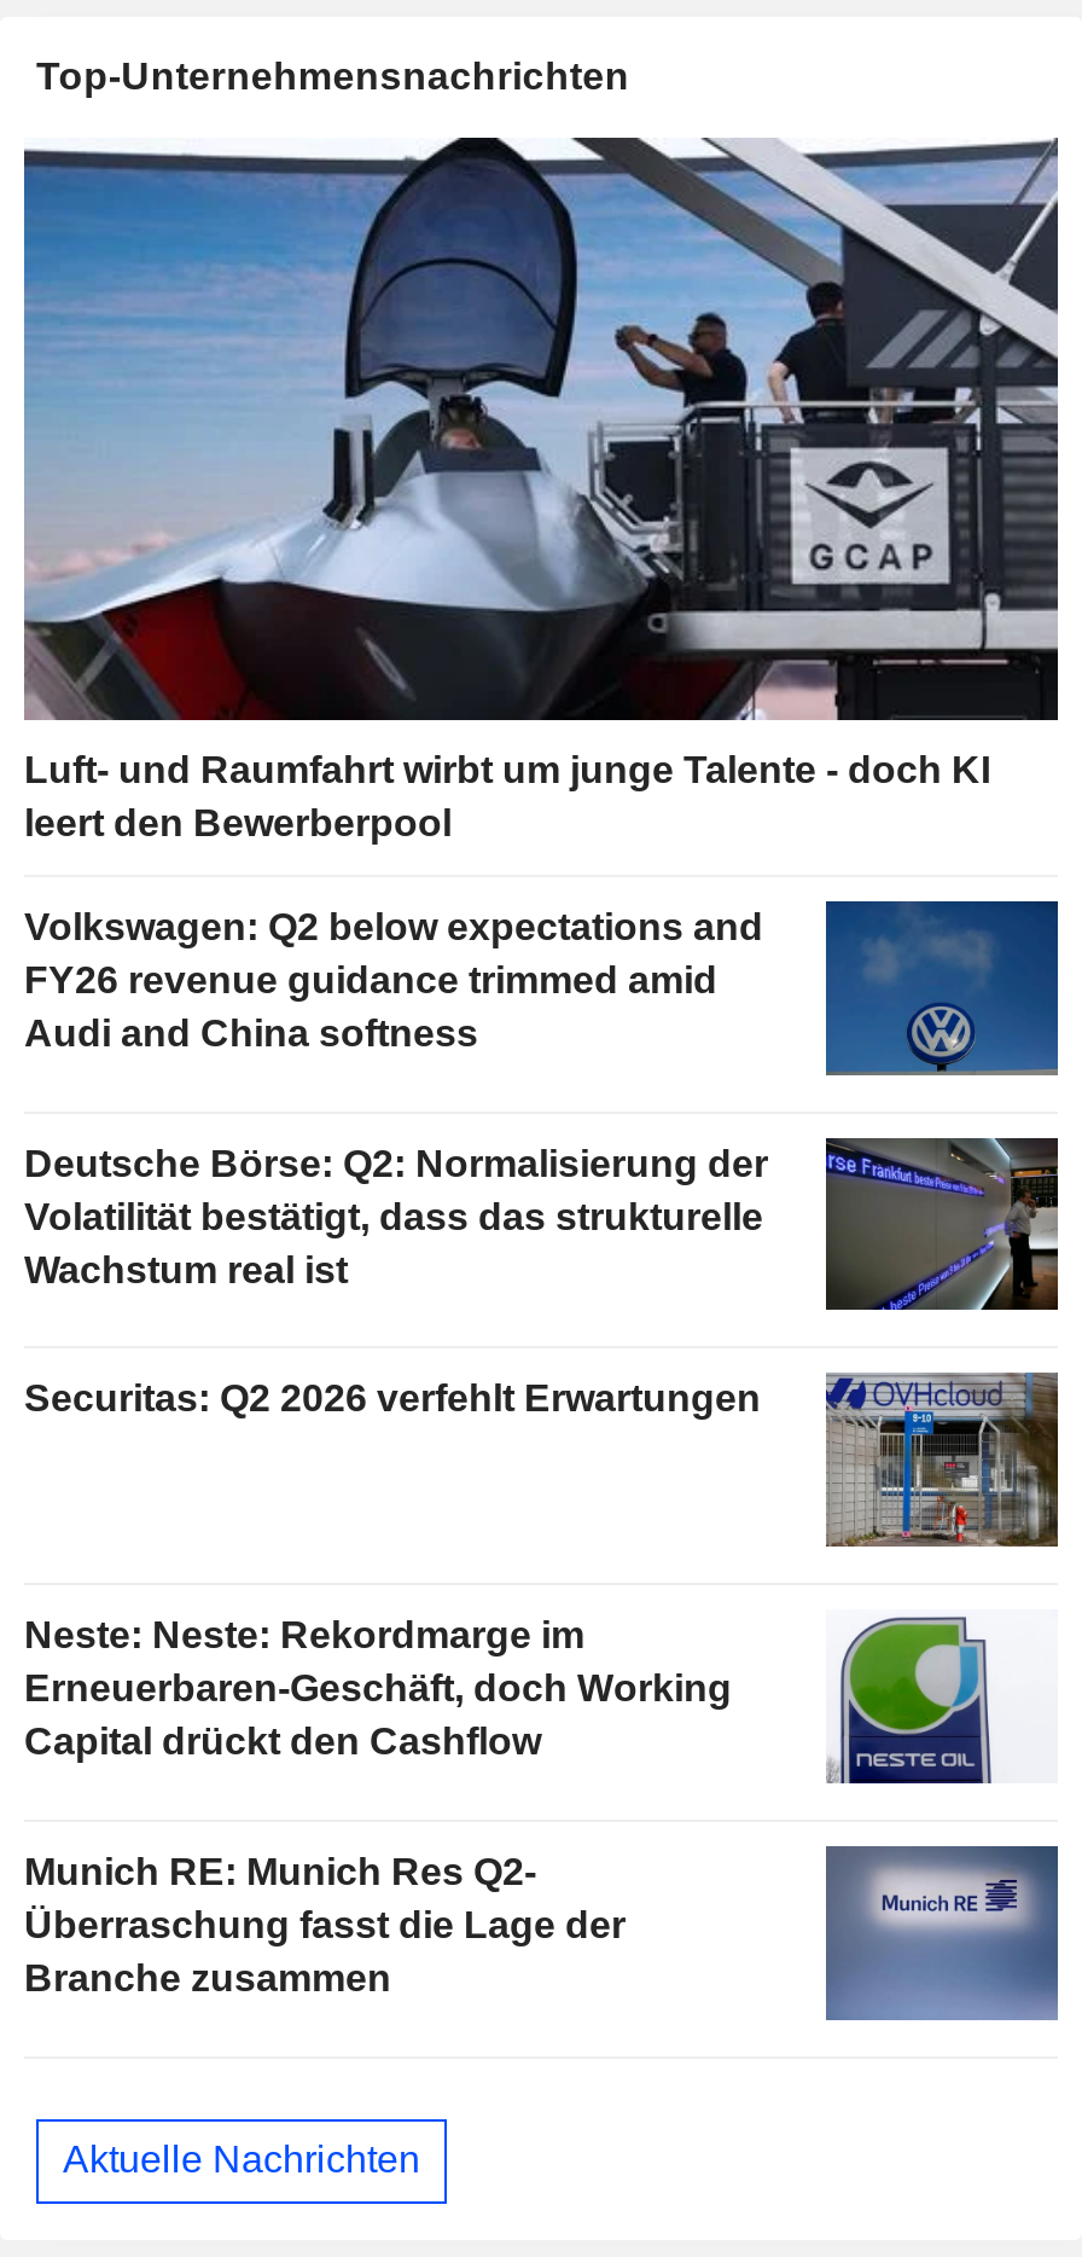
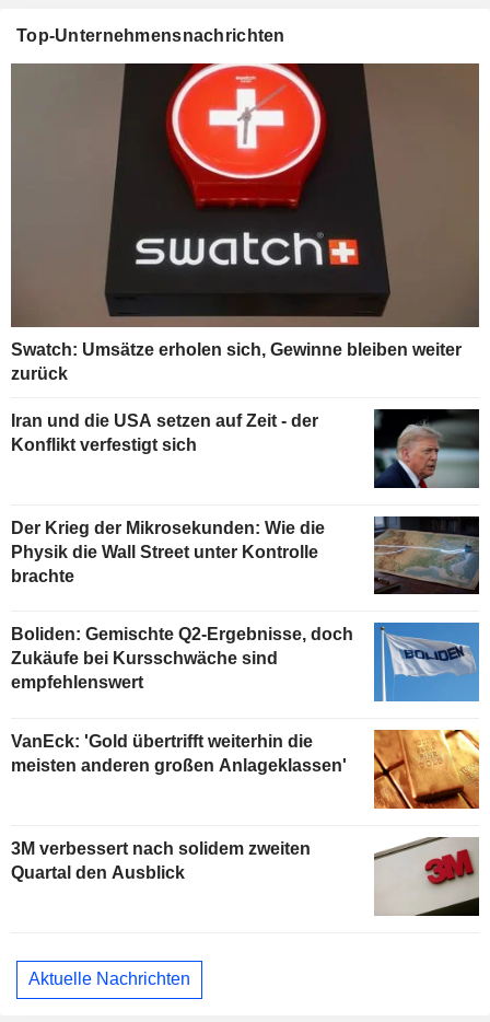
- [image]
- Luft- und Raumfahrt wirbt um junge Talente - doch KI
- leert den Bewerberpool
+ [image]
+ Swatch: Umsätze erholen sich, Gewinne bleiben weiter
+ zurück

- Volkswagen: Q2 below expectations and
- FY26 revenue guidance trimmed amid
- Audi and China softness
+ Iran und die USA setzen auf Zeit - der
+ Konflikt verfestigt sich

- [image]
+ [image]

- Deutsche Börse: Q2: Normalisierung der
- Volatilität bestätigt, dass das strukturelle
- Wachstum real ist
+ Der Krieg der Mikrosekunden: Wie die
+ Physik die Wall Street unter Kontrolle
+ brachte

- [image]
+ [image]

- [image]
- Securitas: Q2 2026 verfehlt Erwartungen
+ [image]
+ Boliden: Gemischte Q2-Ergebnisse, doch
+ Zukäufe bei Kursschwäche sind
+ empfehlenswert

- [image]
- Neste: Neste: Rekordmarge im
- Erneuerbaren-Geschäft, doch Working
- Capital drückt den Cashflow
+ [image]
+ VanEck: 'Gold übertrifft weiterhin die
+ meisten anderen großen Anlageklassen'

- Munich RE: Munich Res Q2-
- Überraschung fasst die Lage der
- Branche zusammen
+ 3M verbessert nach solidem zweiten
+ Quartal den Ausblick

- [image]
+ [image]
